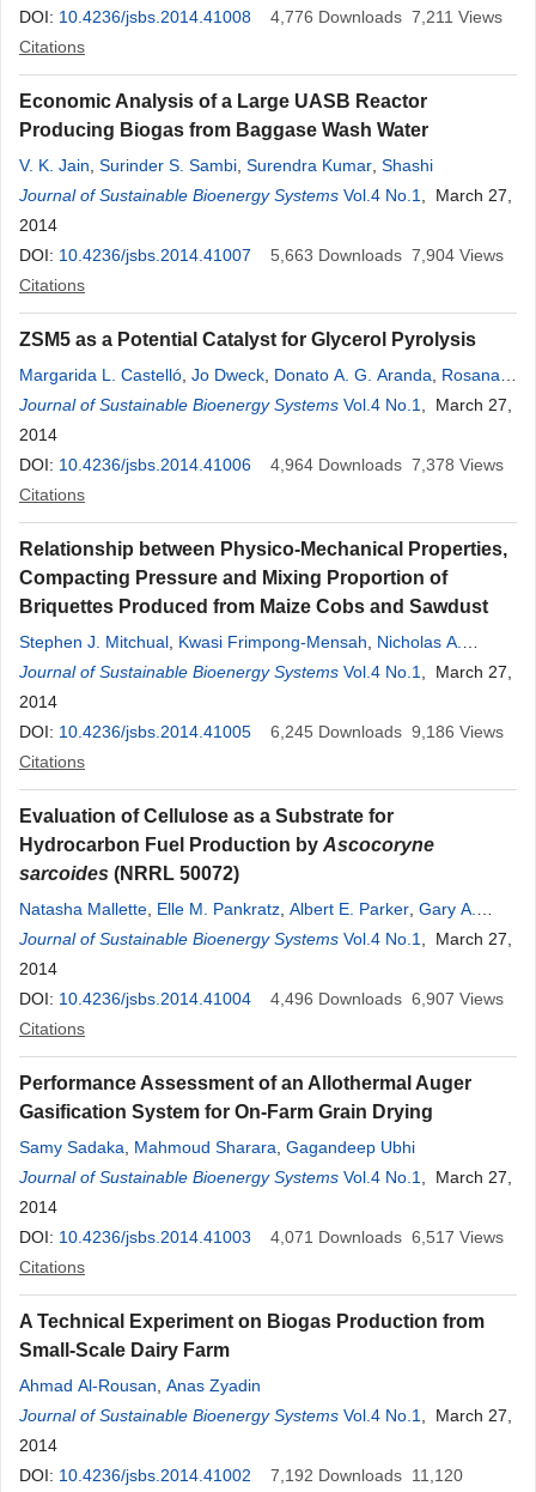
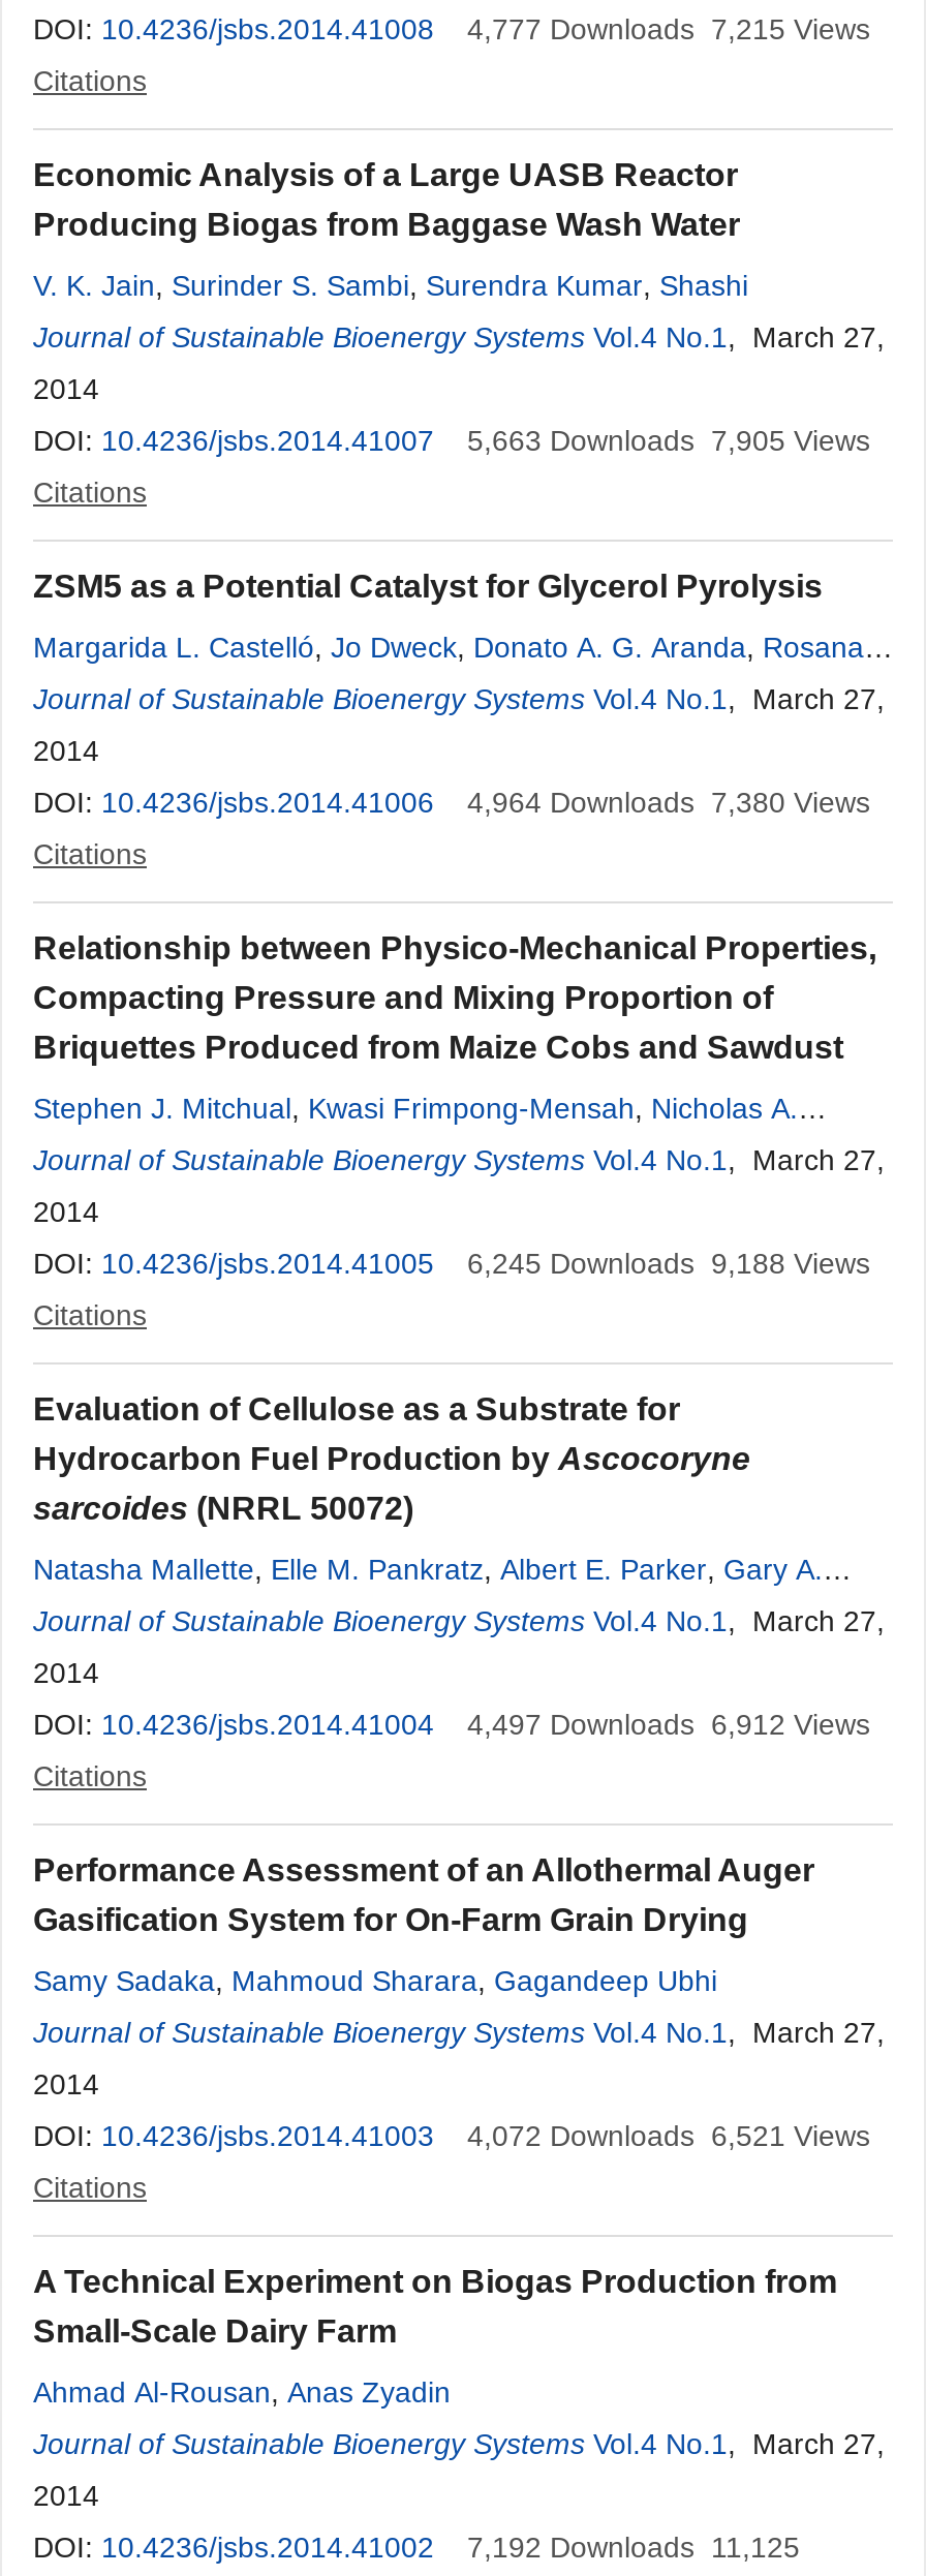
- 4,776 Downloads 7,211 Views
+ 4,777 Downloads 7,215 Views

- 5,663 Downloads 7,904 Views
+ 5,663 Downloads 7,905 Views

- 4,964 Downloads 7,378 Views
+ 4,964 Downloads 7,380 Views

- 6,245 Downloads 9,186 Views
+ 6,245 Downloads 9,188 Views

- 4,496 Downloads 6,907 Views
+ 4,497 Downloads 6,912 Views

- 4,071 Downloads 6,517 Views
+ 4,072 Downloads 6,521 Views

- DOI: 10.4236/jsbs.2014.41002 7,192 Downloads 11,120
+ DOI: 10.4236/jsbs.2014.41002 7,192 Downloads 11,125
